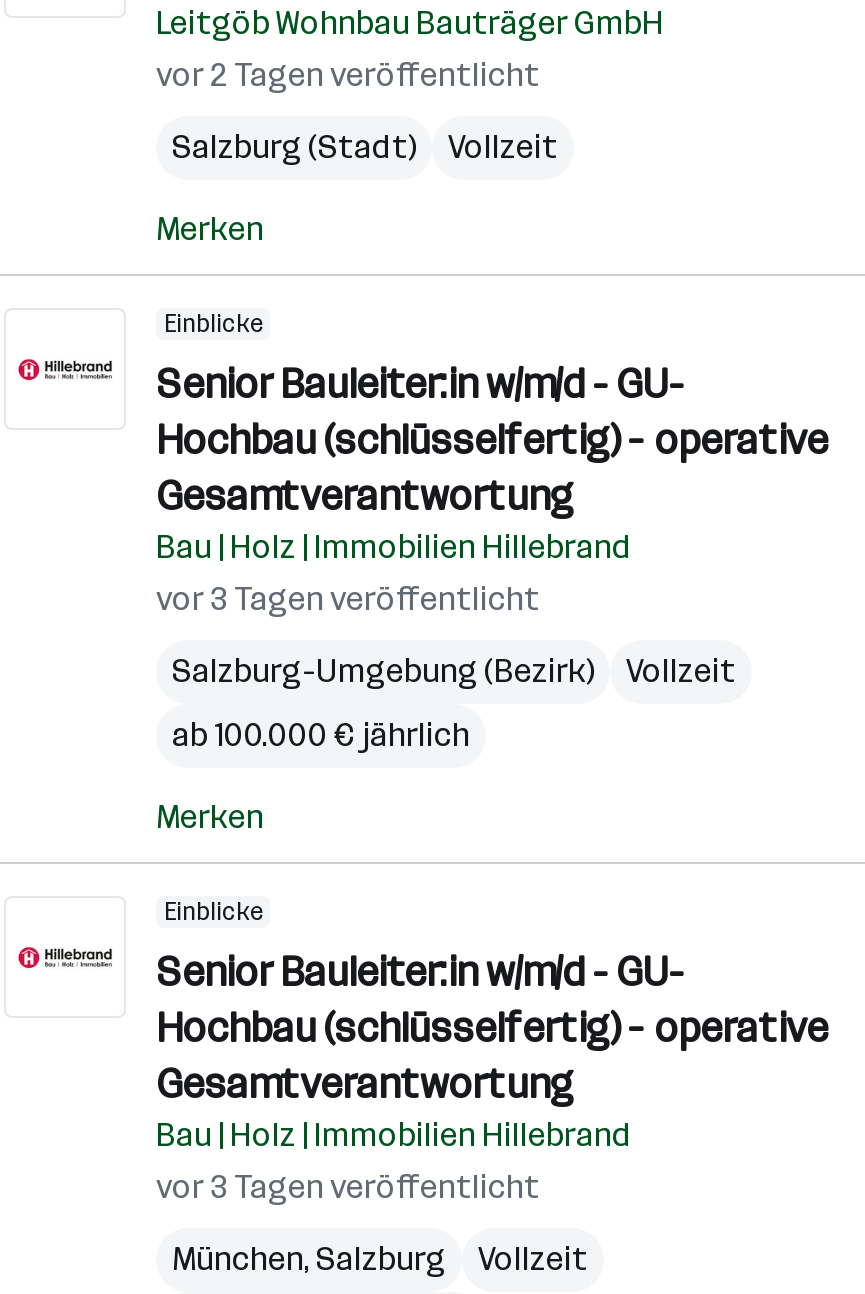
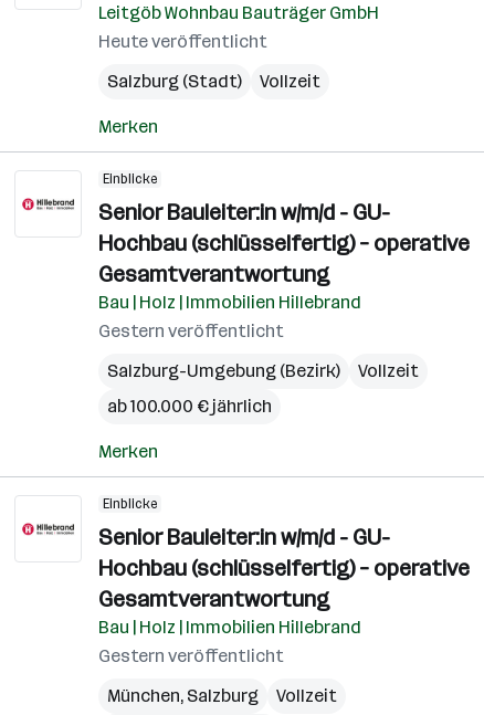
- vor 2 Tagen veröffentlicht
+ Heute veröffentlicht

- vor 3 Tagen veröffentlicht
+ Gestern veröffentlicht

- vor 3 Tagen veröffentlicht
+ Gestern veröffentlicht
